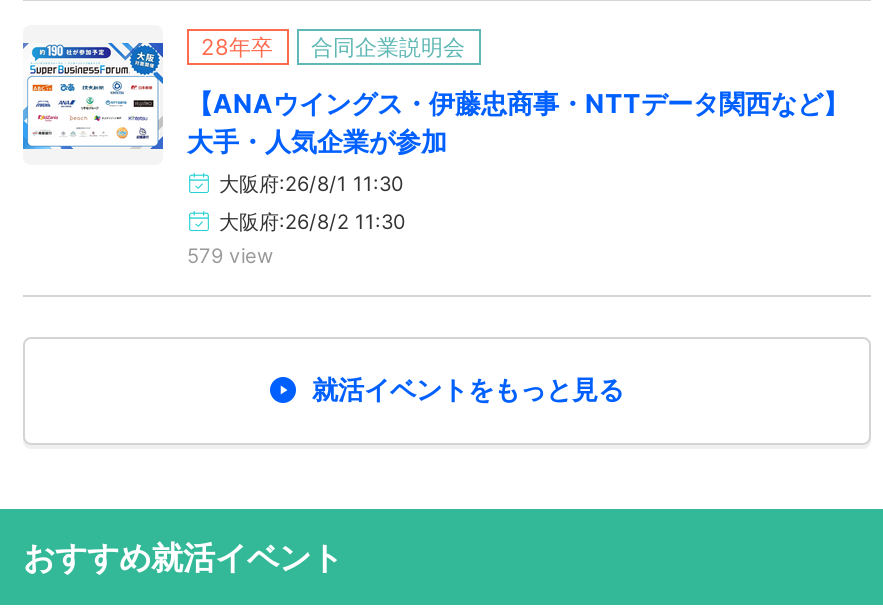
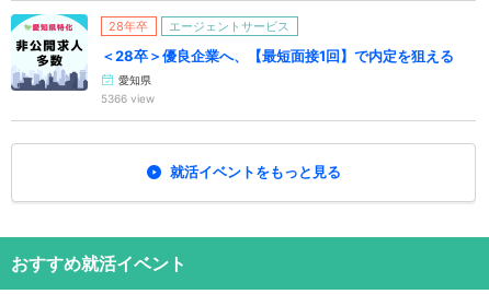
- [image]
- 合同企業説明会
- 【ANAウイングス・伊藤忠商事・NTTデータ関西など】
- 大手・人気企業が参加
- 大阪府:26/8/1 11:30
- 大阪府:26/8/2 11:30
- 579 view
+ [image]
+ エージェントサービス
+ ＜28卒＞優良企業へ、【最短面接1回】で内定を狙える
+ 愛知県
+ 5366 view
